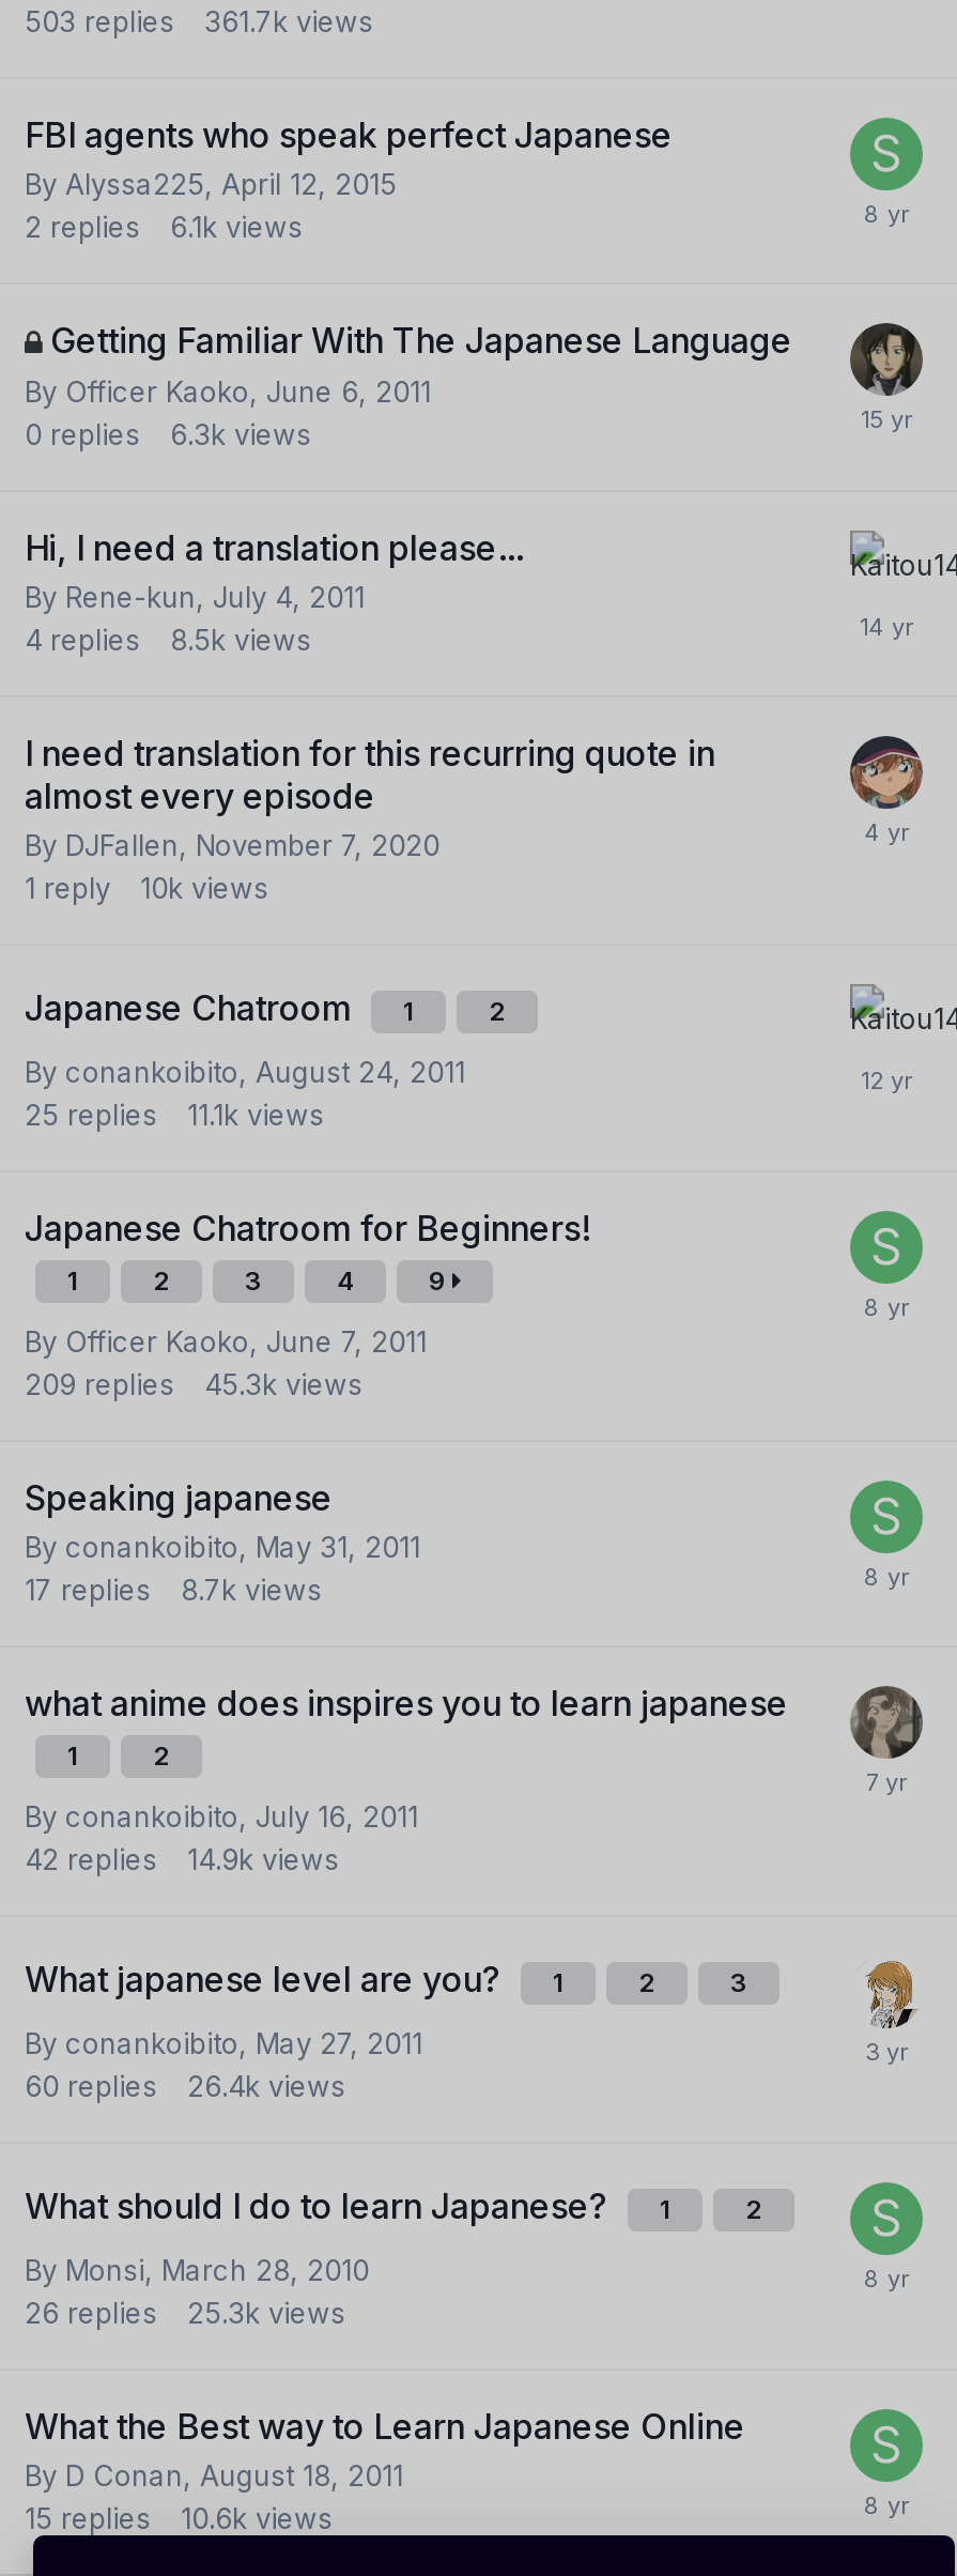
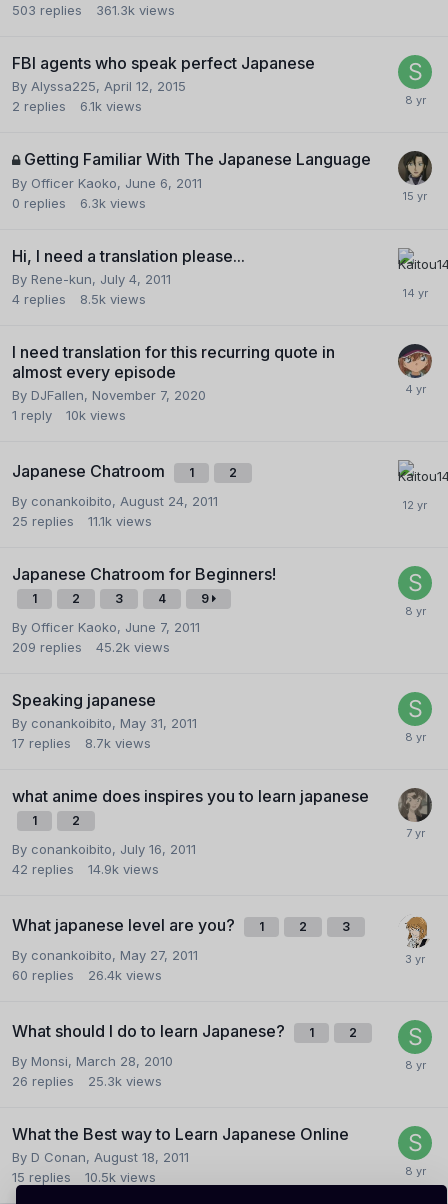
- 503 replies 361.7k views
+ 503 replies 361.3k views

- 209 replies 45.3k views
+ 209 replies 45.2k views

- 15 replies 10.6k views
+ 15 replies 10.5k views
